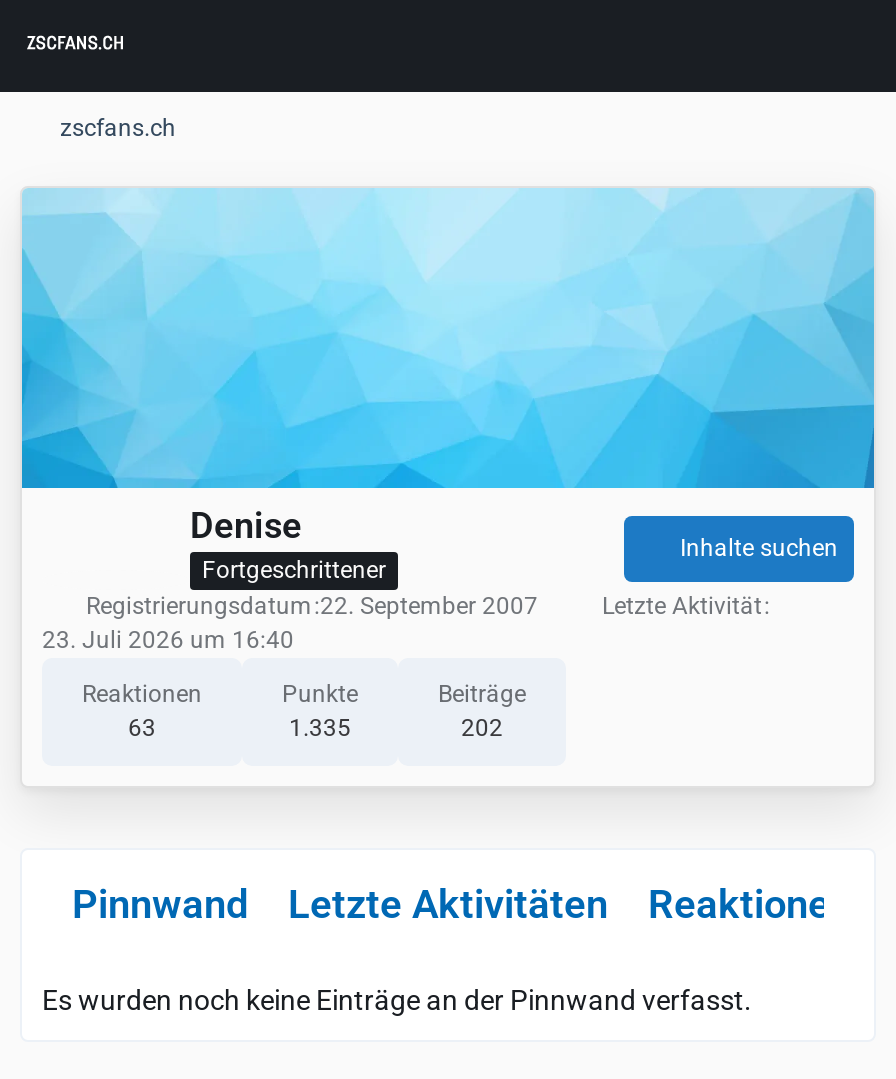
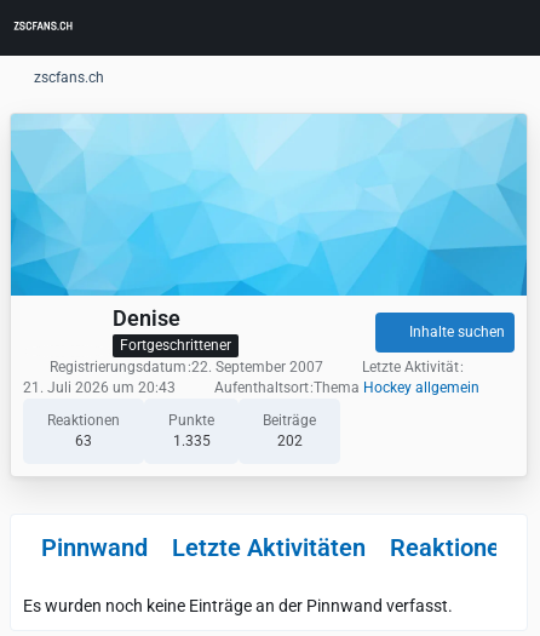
- 23. Juli 2026 um 16:40
+ 21. Juli 2026 um 20:43
+ Aufenthaltsort Thema Hockey allgemein
